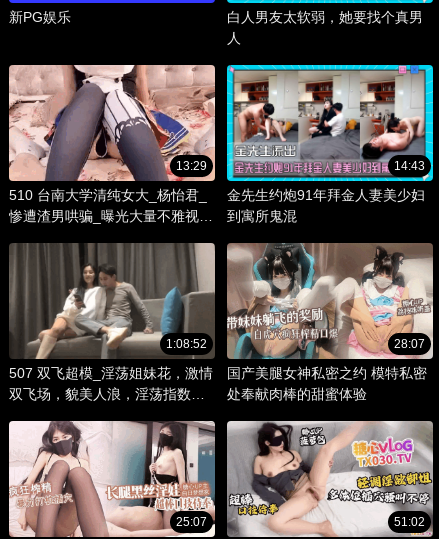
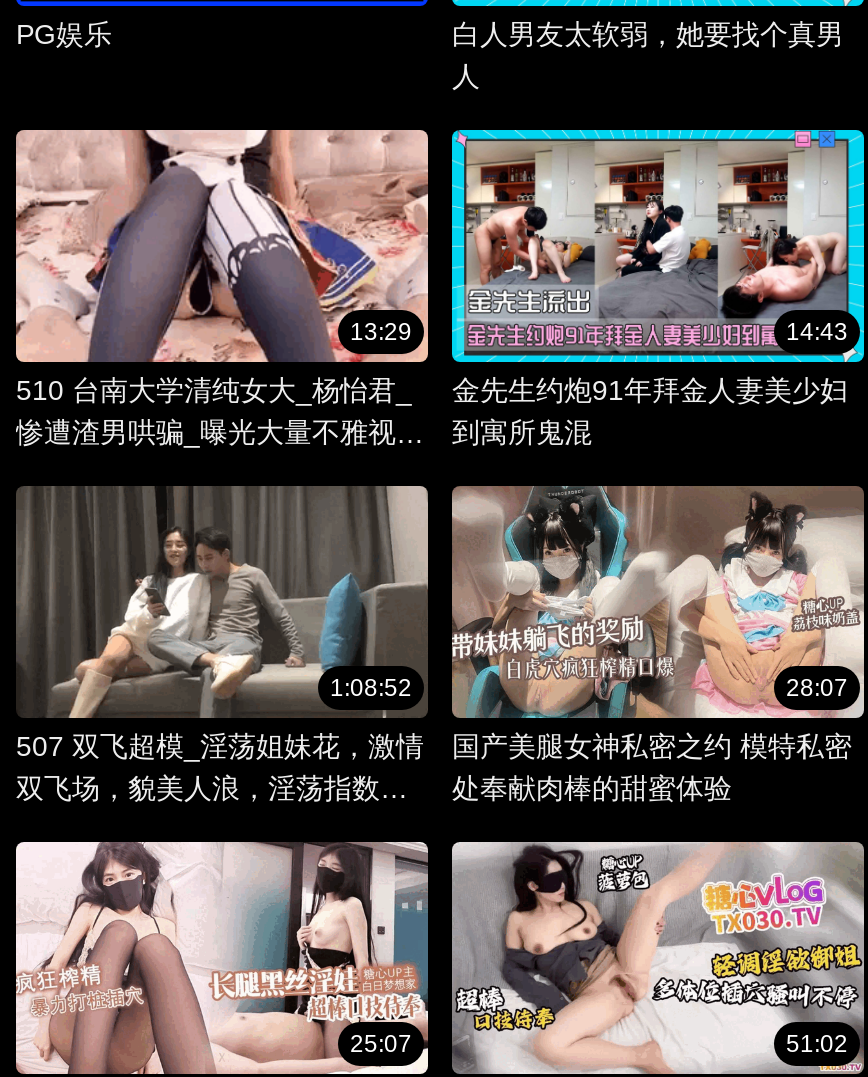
- 新PG娱乐
+ PG娱乐
